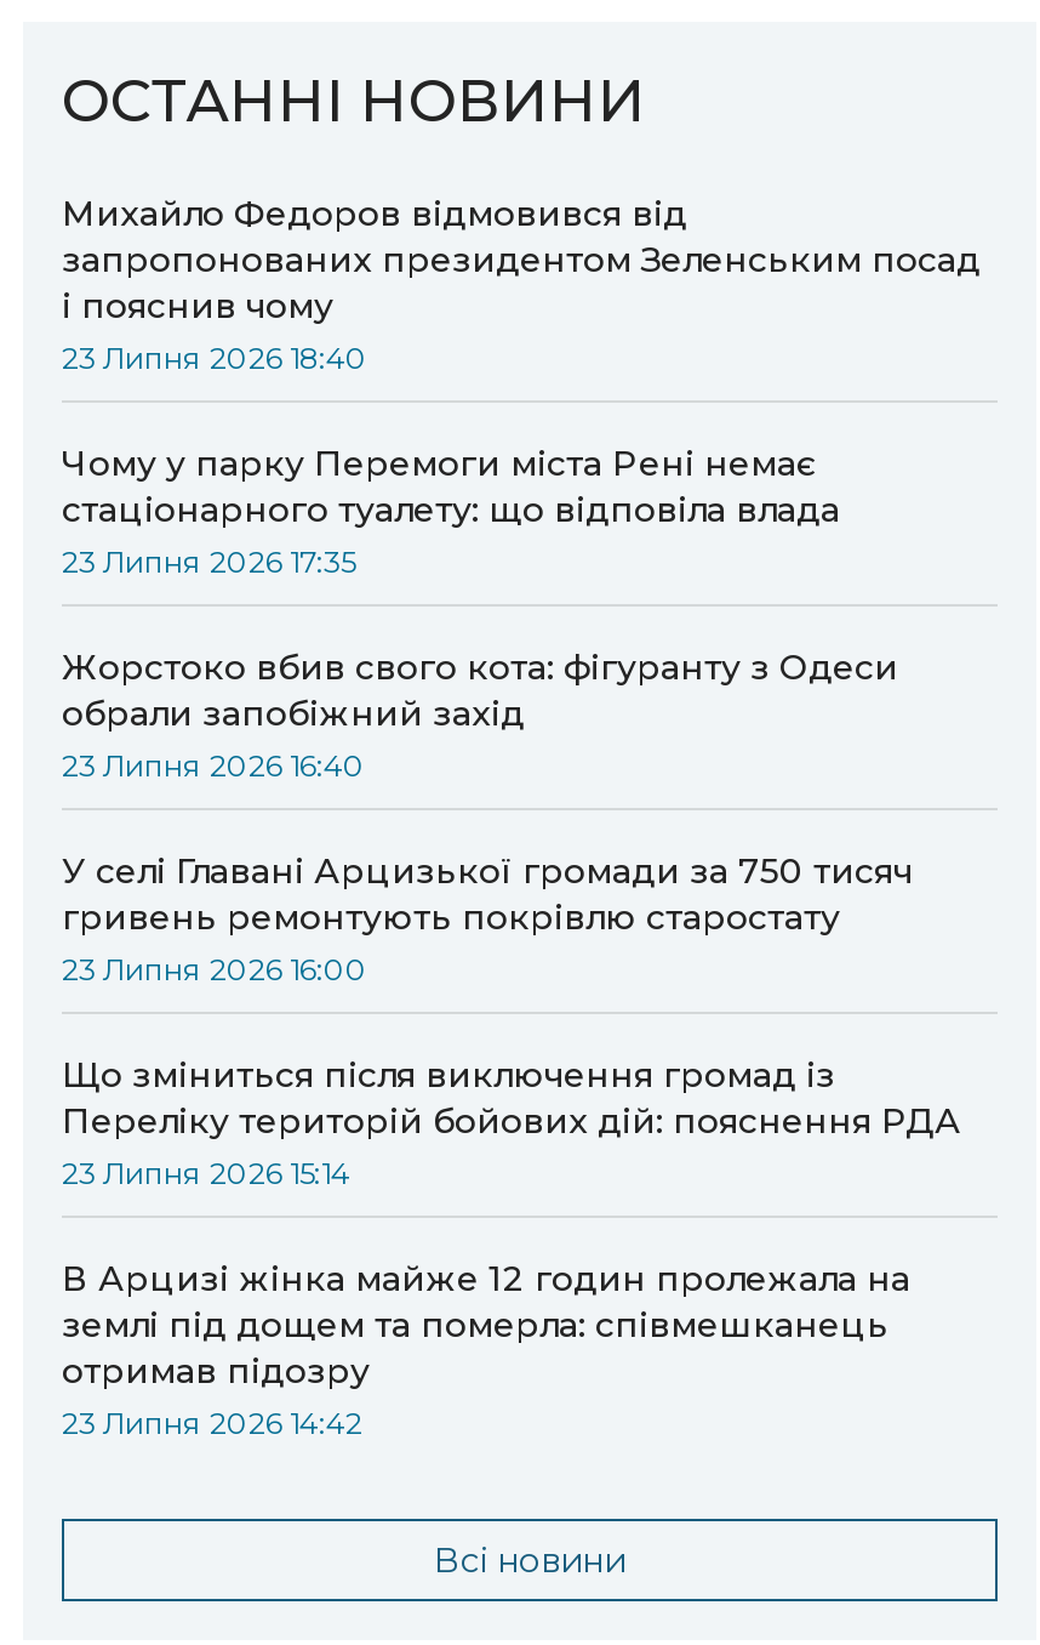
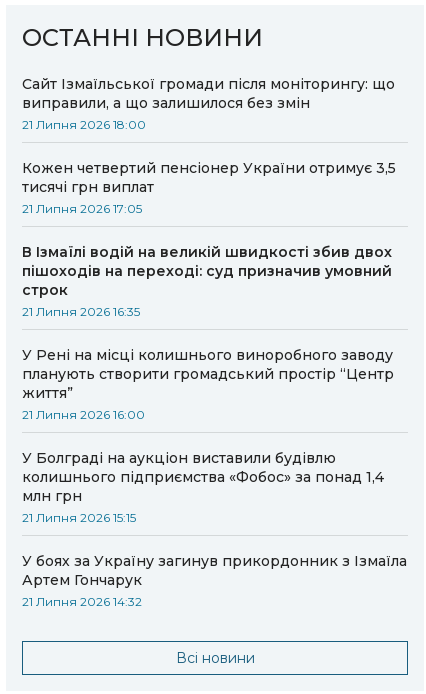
- Михайло Федоров відмовився від
- запропонованих президентом Зеленським посад
- і пояснив чому
- 23 Липня 2026 18:40
+ Сайт Ізмаїльської громади після моніторингу: що
+ виправили, а що залишилося без змін
+ 21 Липня 2026 18:00

- Чому у парку Перемоги міста Рені немає
- стаціонарного туалету: що відповіла влада
- 23 Липня 2026 17:35
+ Кожен четвертий пенсіонер України отримує 3,5
+ тисячі грн виплат
+ 21 Липня 2026 17:05

- Жорстоко вбив свого кота: фігуранту з Одеси
- обрали запобіжний захід
- 23 Липня 2026 16:40
+ В Ізмаїлі водій на великій швидкості збив двох
+ пішоходів на переході: суд призначив умовний
+ строк
+ 21 Липня 2026 16:35

- У селі Главані Арцизької громади за 750 тисяч
- гривень ремонтують покрівлю старостату
- 23 Липня 2026 16:00
+ У Рені на місці колишнього виноробного заводу
+ планують створити громадський простір “Центр
+ життя”
+ 21 Липня 2026 16:00

- Що зміниться після виключення громад із
- Переліку територій бойових дій: пояснення РДА
- 23 Липня 2026 15:14
+ У Болграді на аукціон виставили будівлю
+ колишнього підприємства «Фобос» за понад 1,4
+ млн грн
+ 21 Липня 2026 15:15

- В Арцизі жінка майже 12 годин пролежала на
- землі під дощем та померла: співмешканець
- отримав підозру
- 23 Липня 2026 14:42
+ У боях за Україну загинув прикордонник з Ізмаїла
+ Артем Гончарук
+ 21 Липня 2026 14:32
